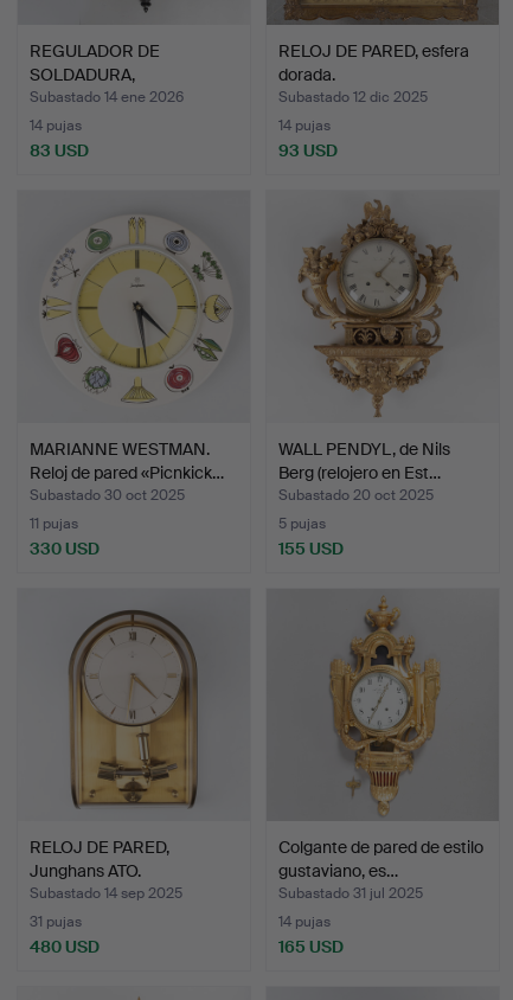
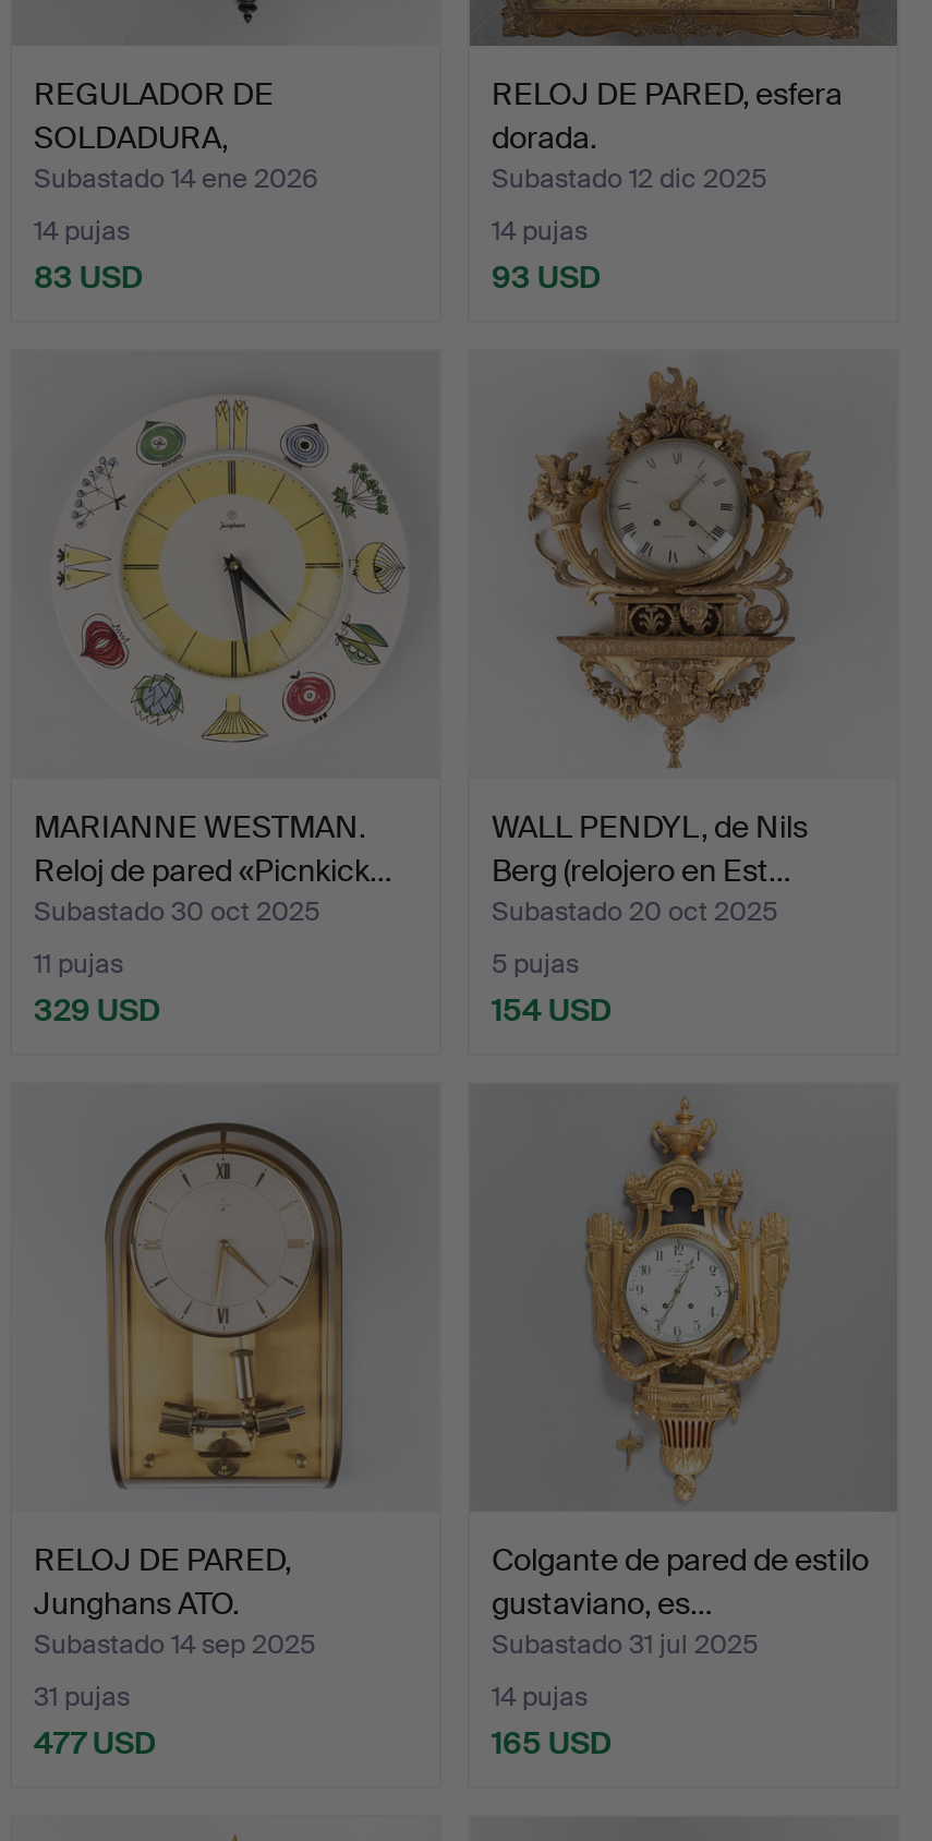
- 330 USD
+ 329 USD

- 155 USD
+ 154 USD

- 480 USD
+ 477 USD
